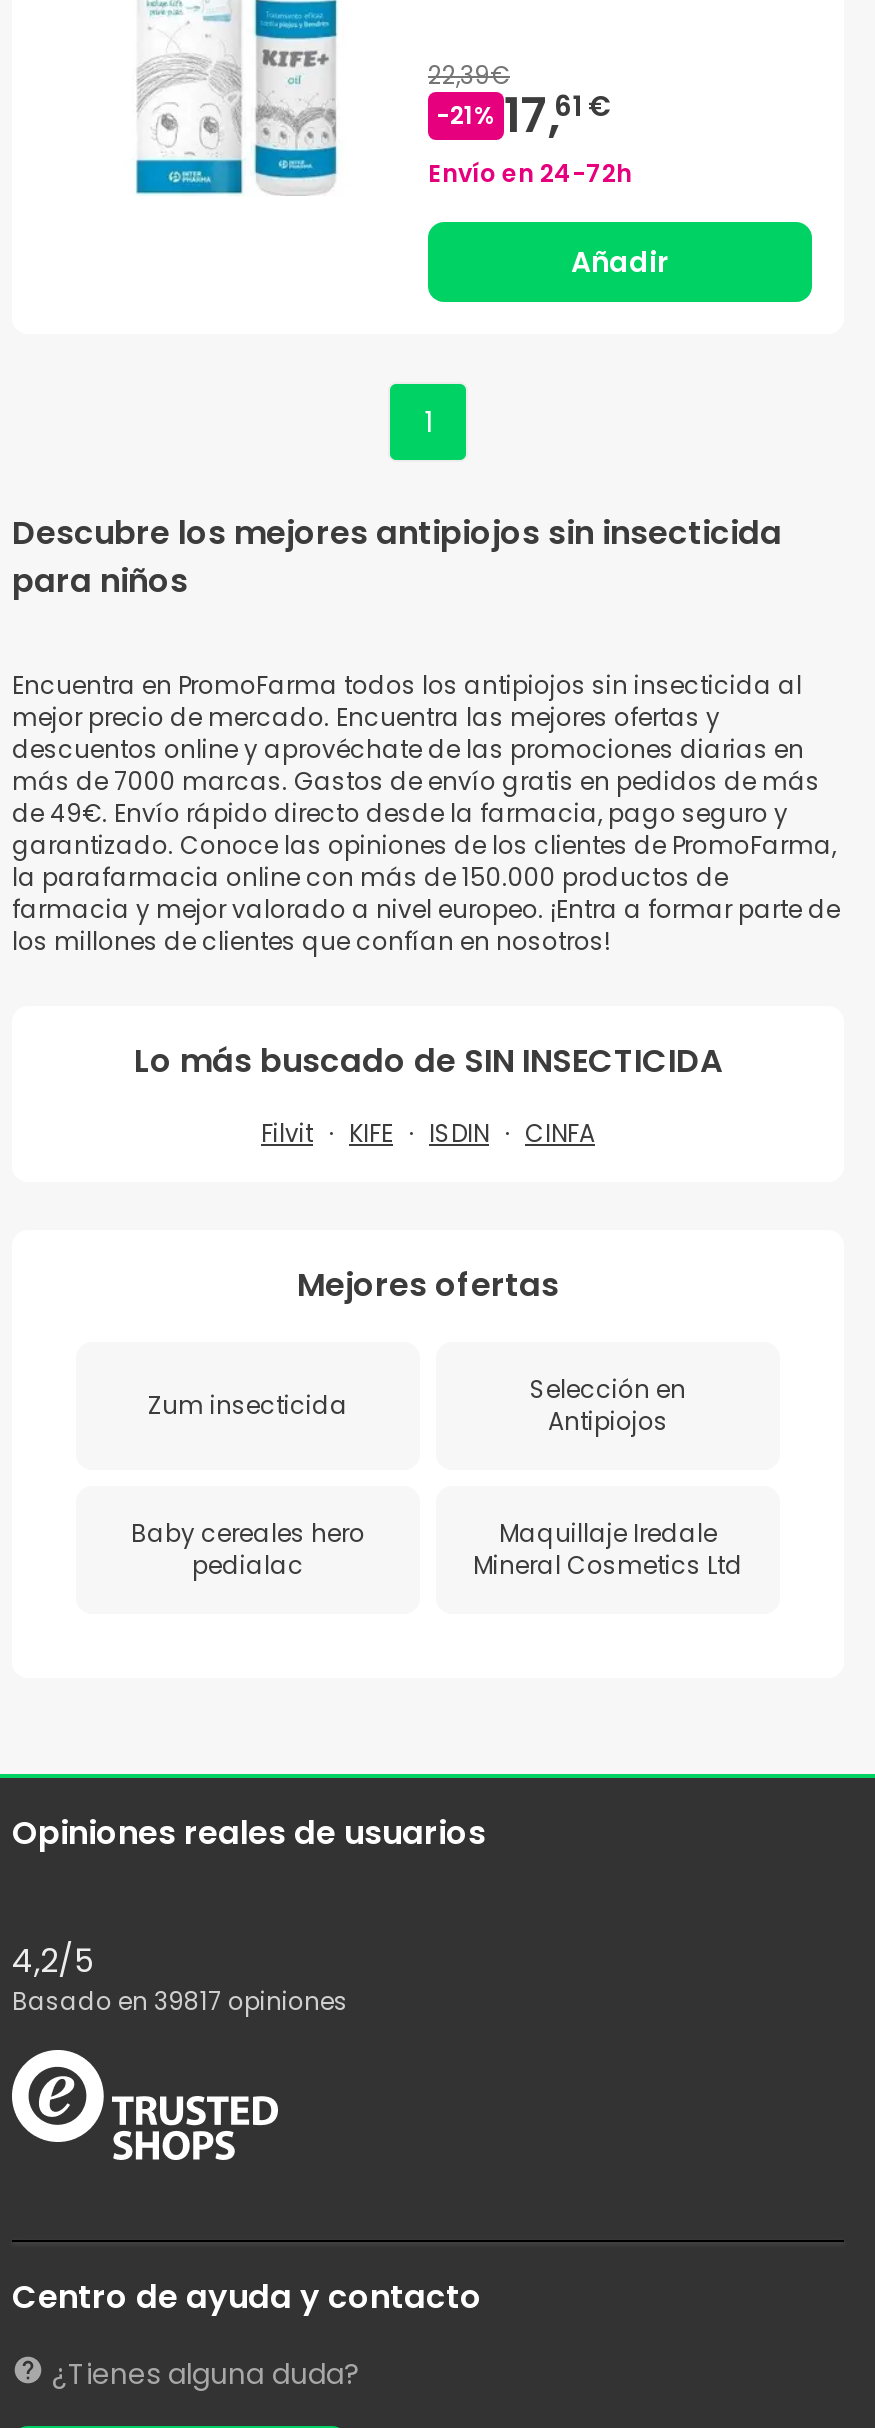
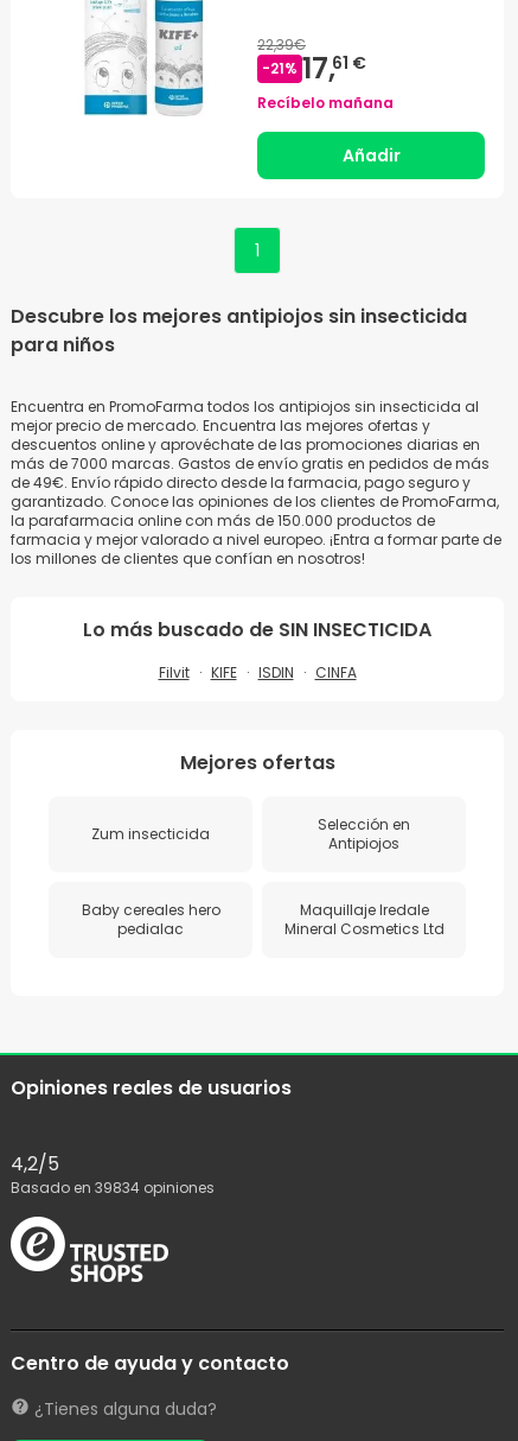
- Envío en 24-72h
+ Recíbelo mañana

- Basado en 39817 opiniones
+ Basado en 39834 opiniones
